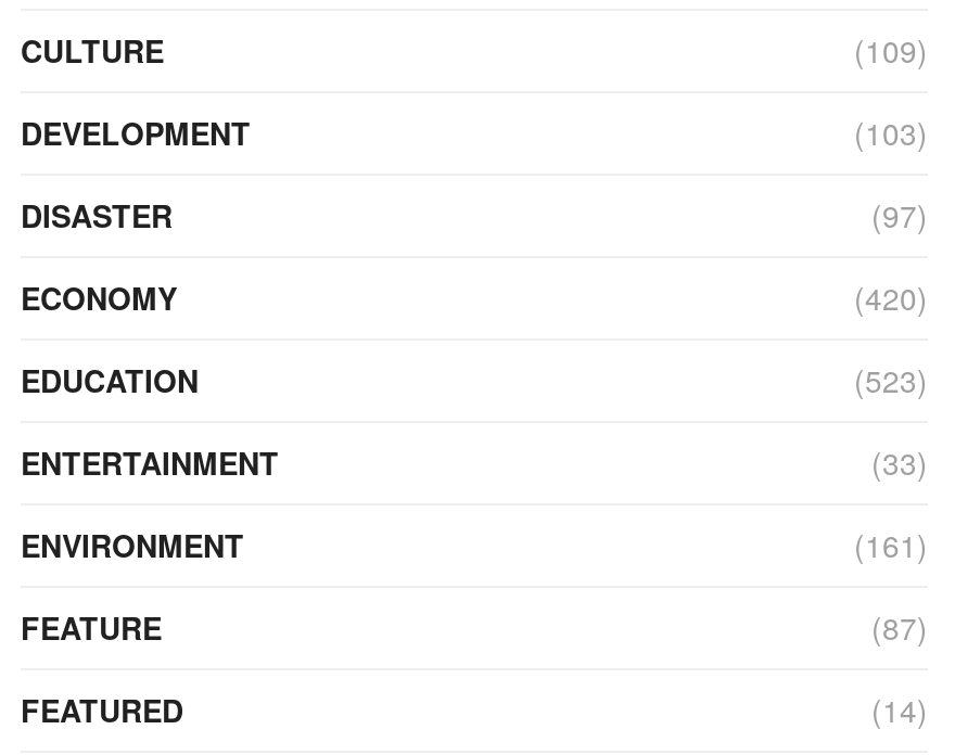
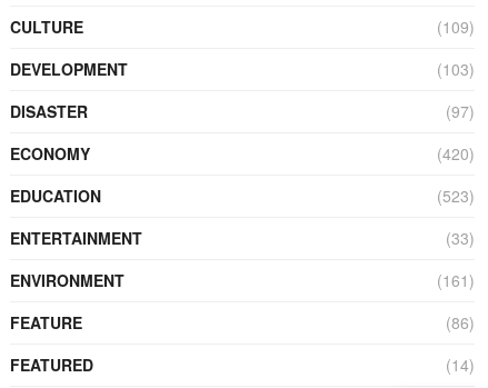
- (87)
+ (86)
